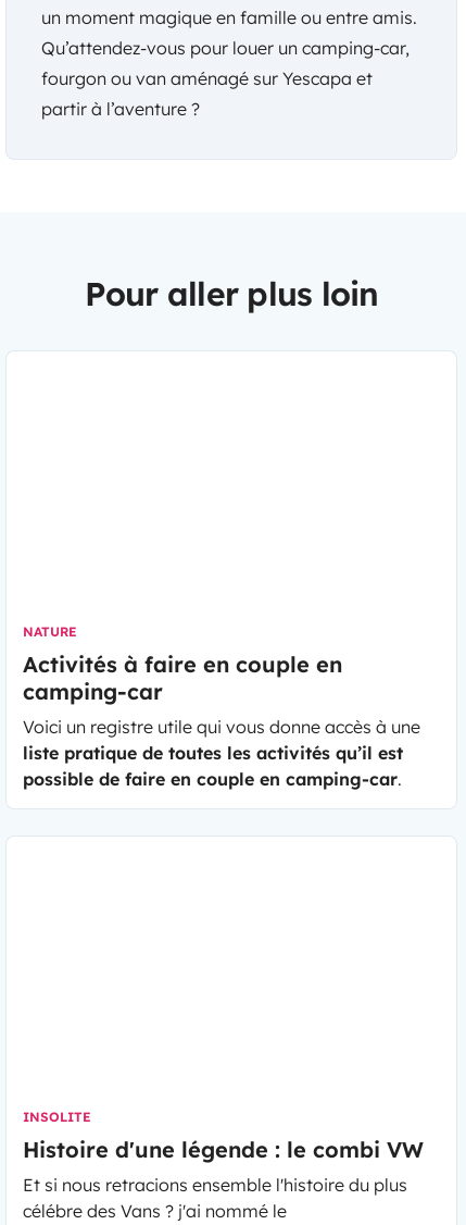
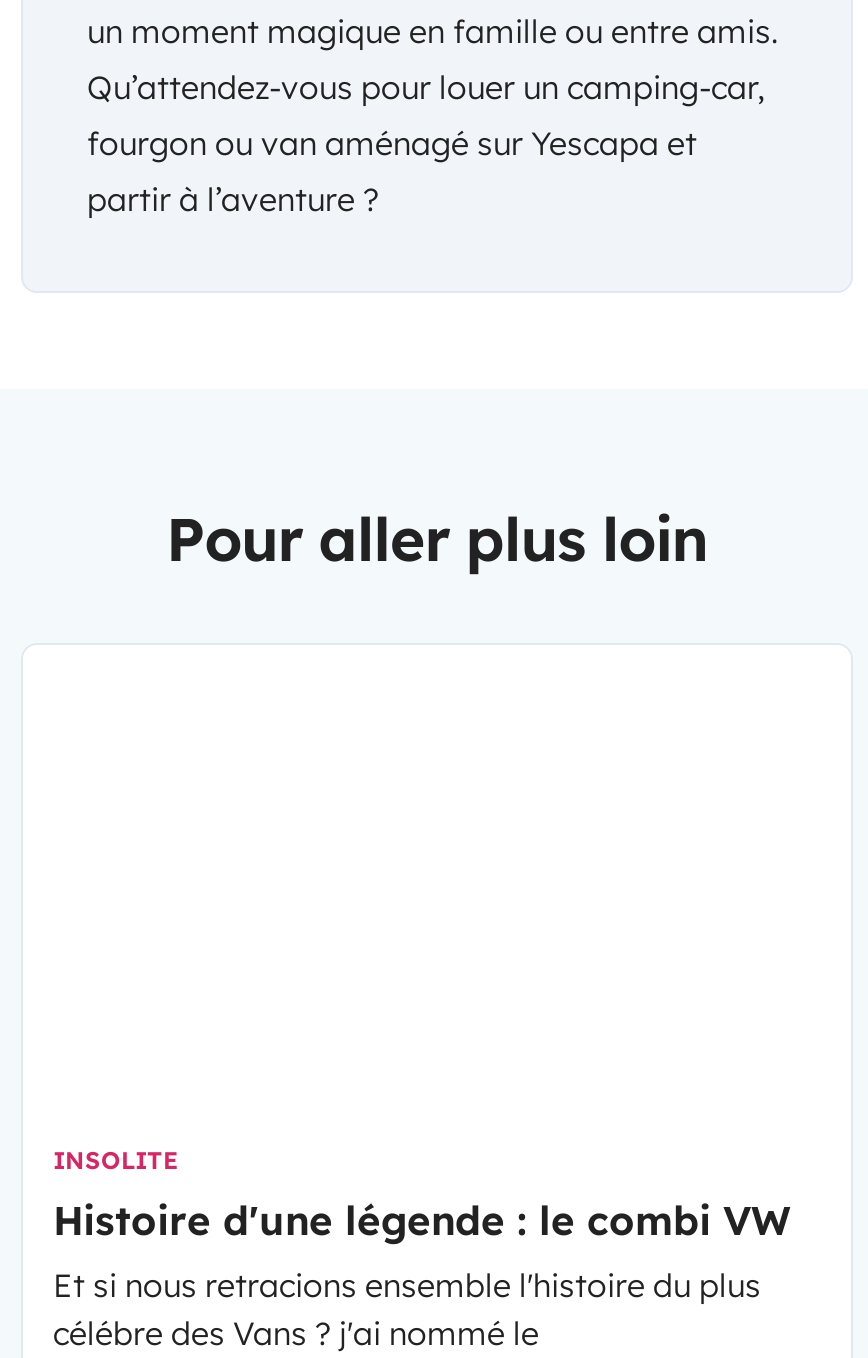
- NATURE
- Activités à faire en couple en
- camping-car
- Voici un registre utile qui vous donne accès à une
- liste pratique de toutes les activités qu’il est
- possible de faire en couple en camping-car.
